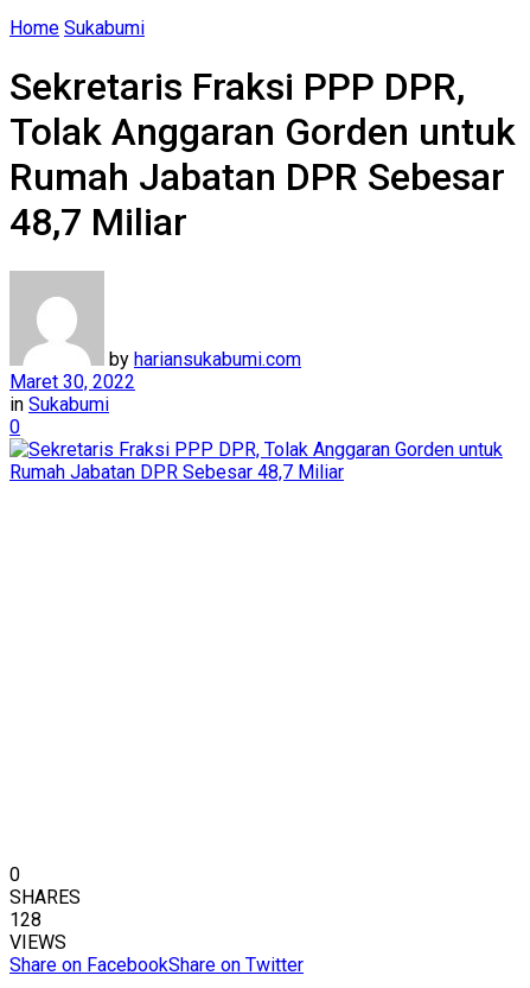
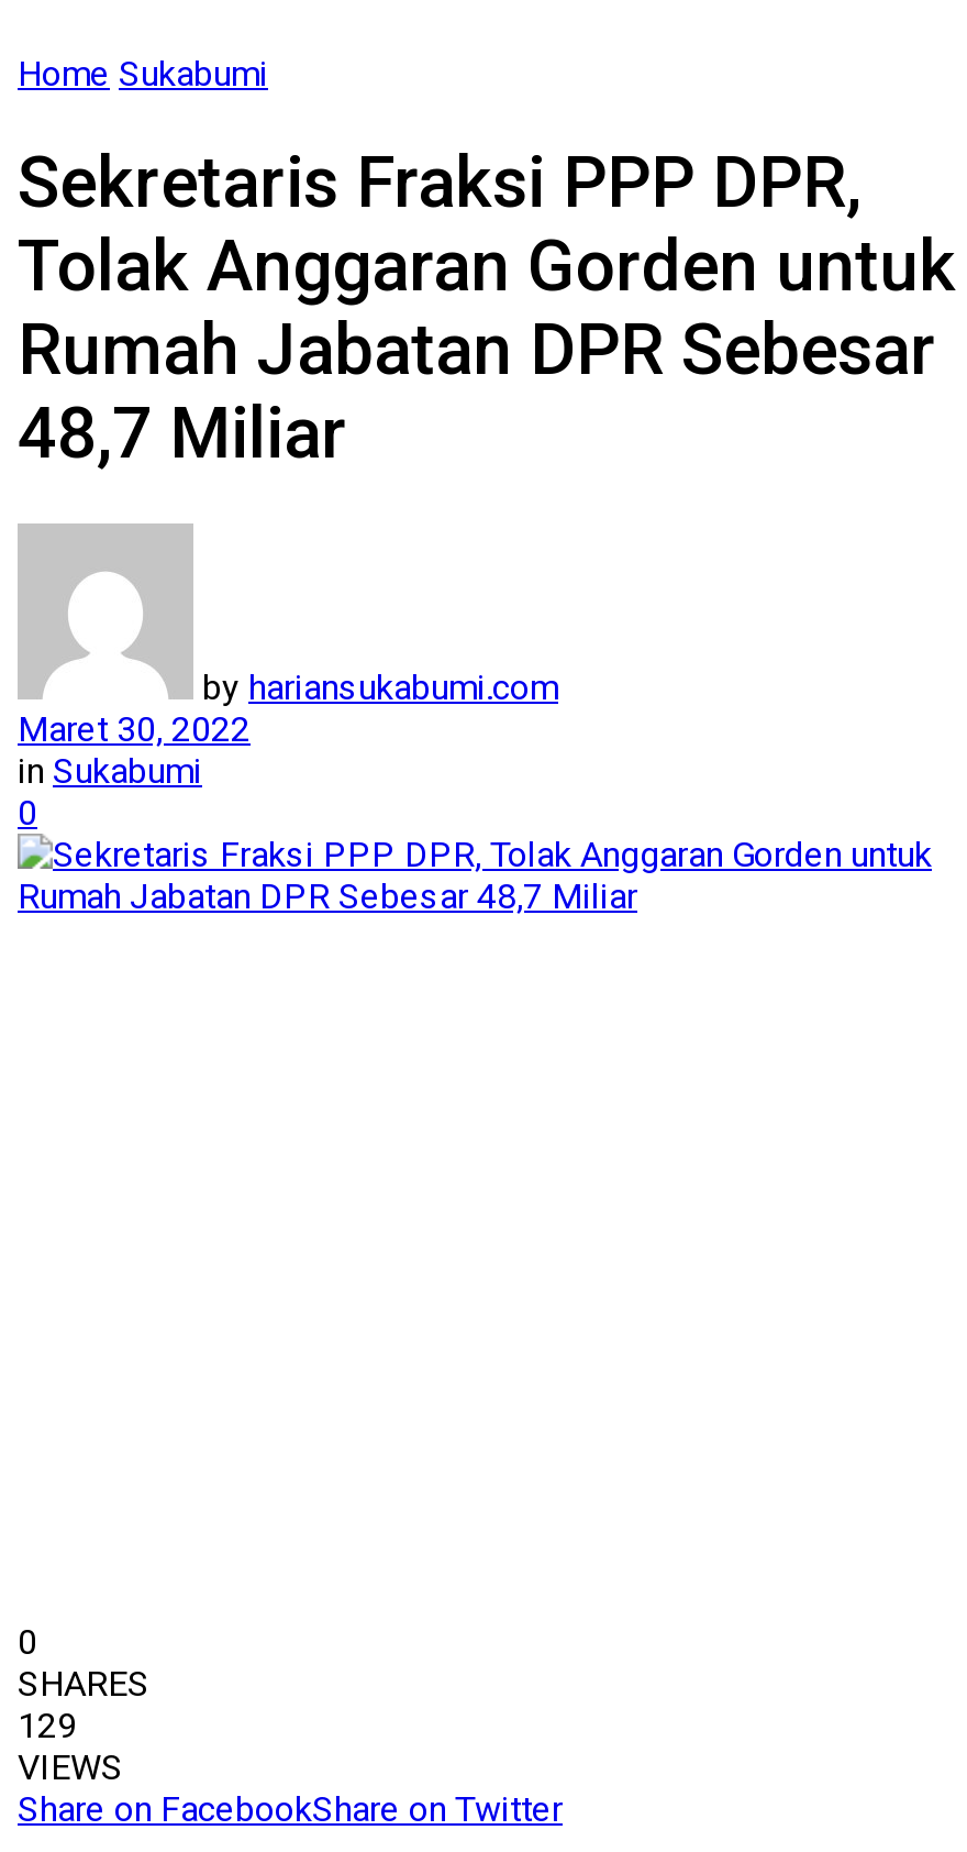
- 128
+ 129
